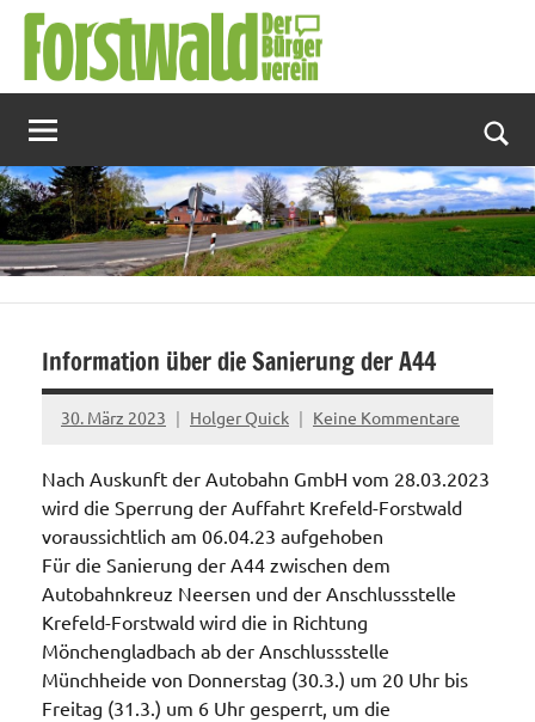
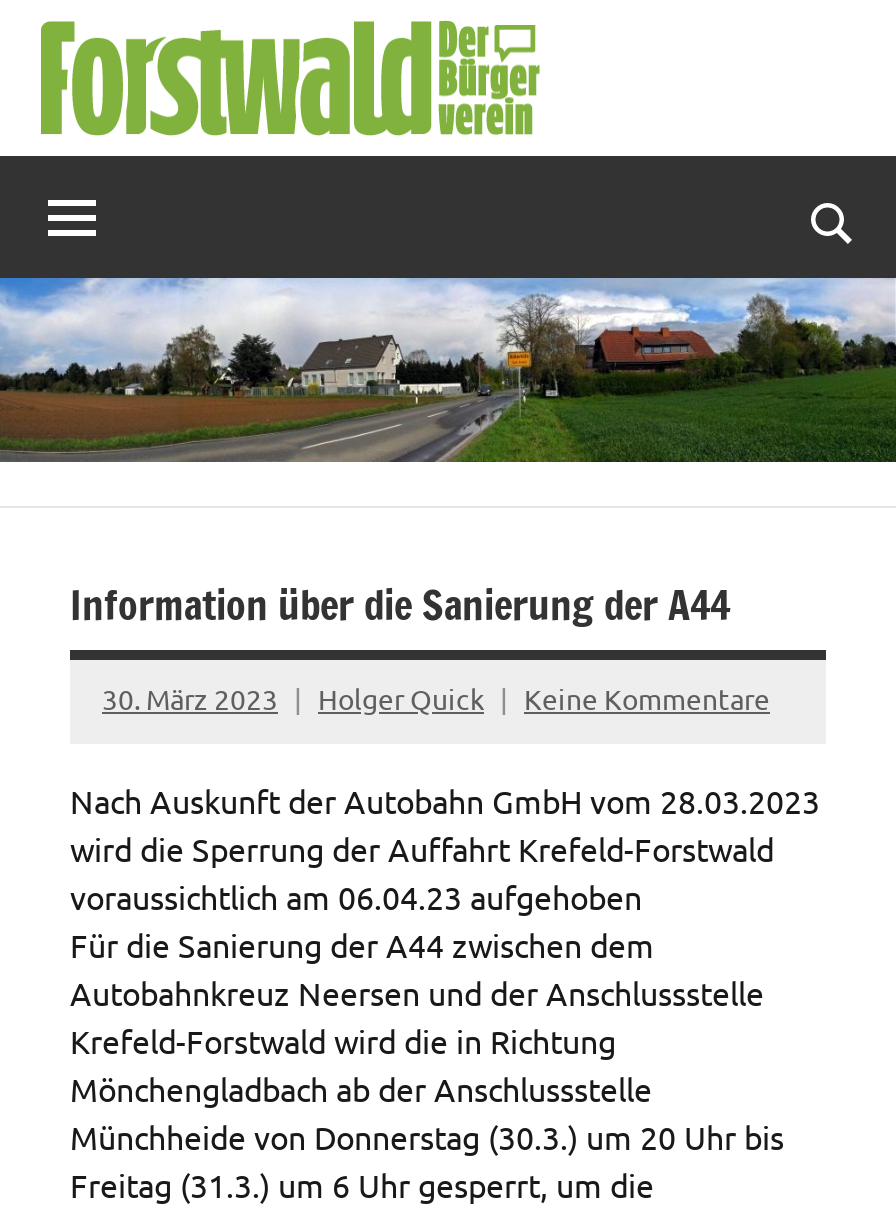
- [image]
+ [image]
